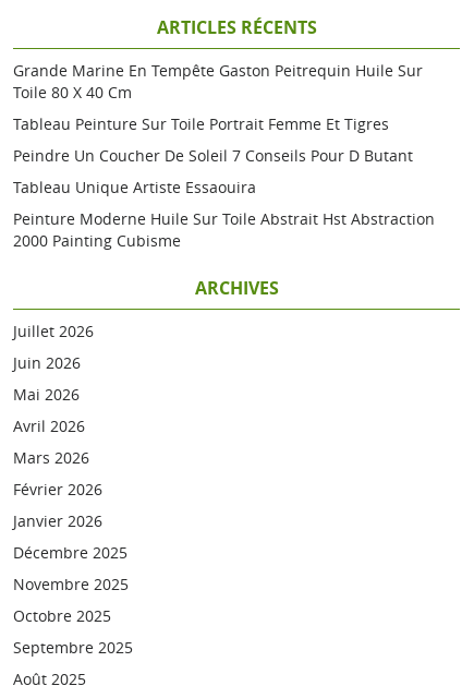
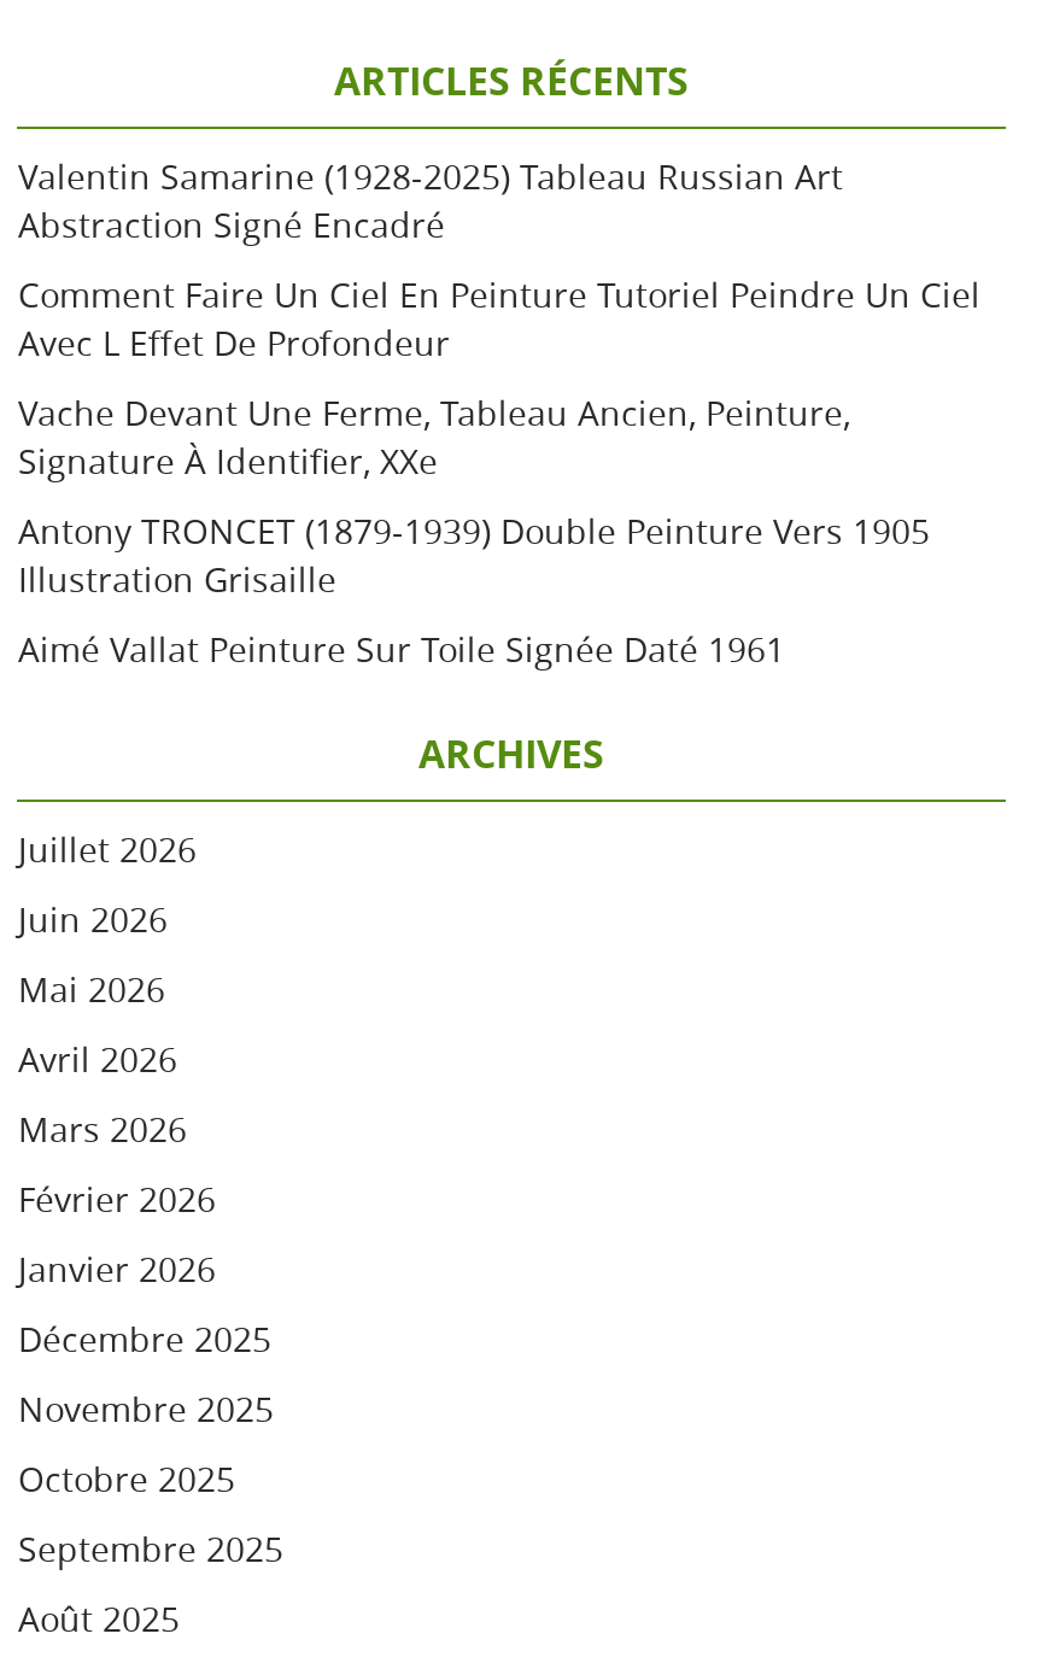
- Grande Marine En Tempête Gaston Peitrequin Huile Sur
- Toile 80 X 40 Cm
+ Valentin Samarine (1928-2025) Tableau Russian Art
+ Abstraction Signé Encadré

- Tableau Peinture Sur Toile Portrait Femme Et Tigres
+ Comment Faire Un Ciel En Peinture Tutoriel Peindre Un Ciel
+ Avec L Effet De Profondeur

- Peindre Un Coucher De Soleil 7 Conseils Pour D Butant
+ Vache Devant Une Ferme, Tableau Ancien, Peinture,
+ Signature À Identifier, XXe

- Tableau Unique Artiste Essaouira
+ Antony TRONCET (1879-1939) Double Peinture Vers 1905
+ Illustration Grisaille

- Peinture Moderne Huile Sur Toile Abstrait Hst Abstraction
- 2000 Painting Cubisme
+ Aimé Vallat Peinture Sur Toile Signée Daté 1961
